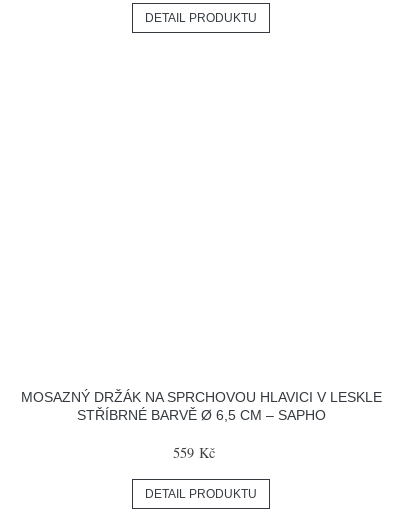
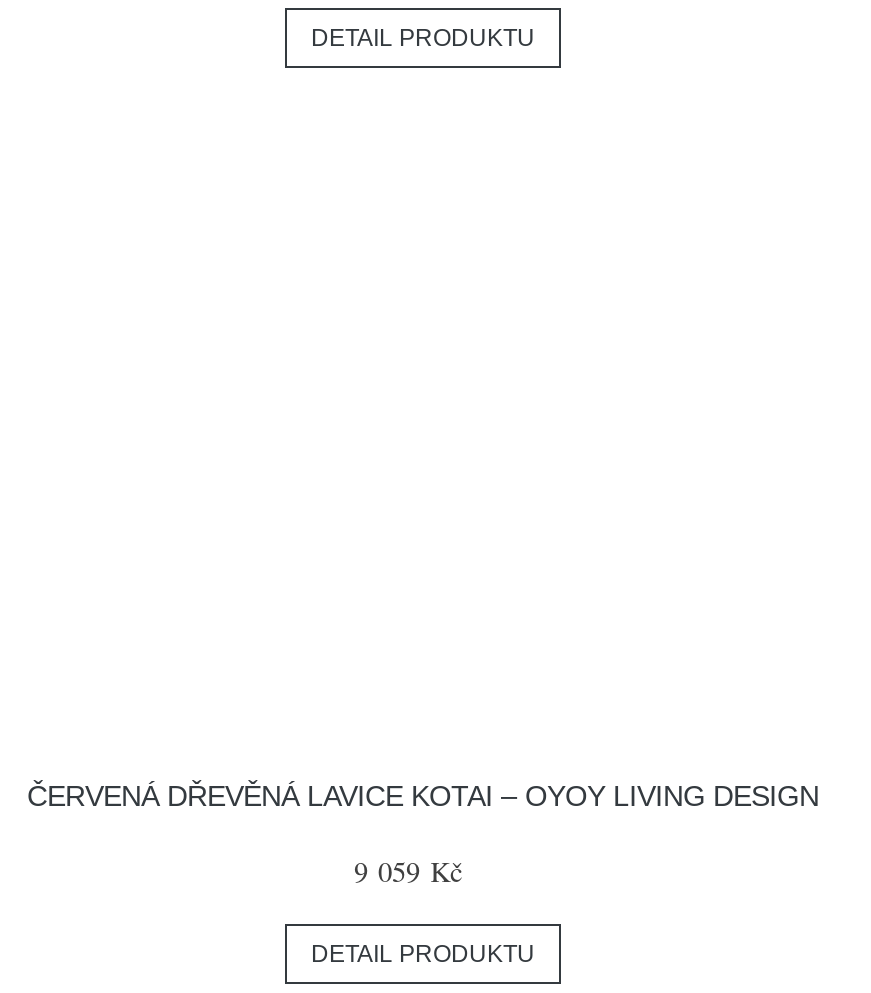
- MOSAZNÝ DRŽÁK NA SPRCHOVOU HLAVICI V LESKLE
- STŘÍBRNÉ BARVĚ Ø 6,5 CM – SAPHO
+ ČERVENÁ DŘEVĚNÁ LAVICE KOTAI – OYOY LIVING DESIGN

- 559 Kč
+ 9 059 Kč
